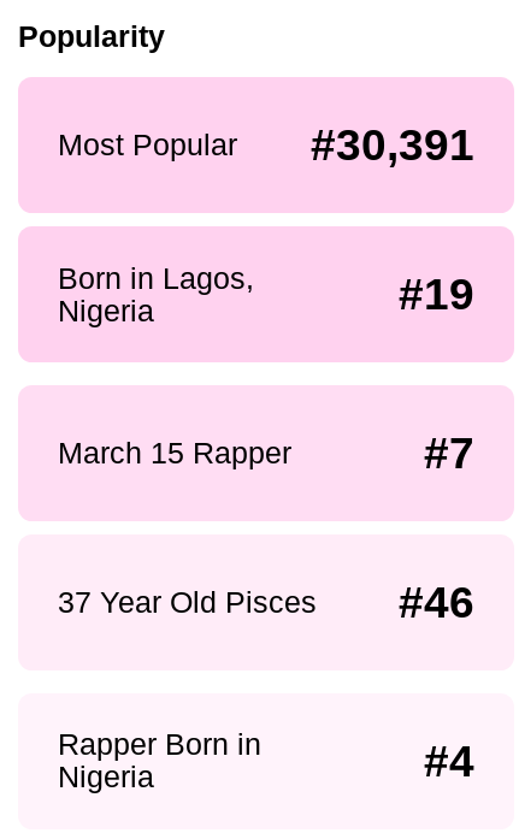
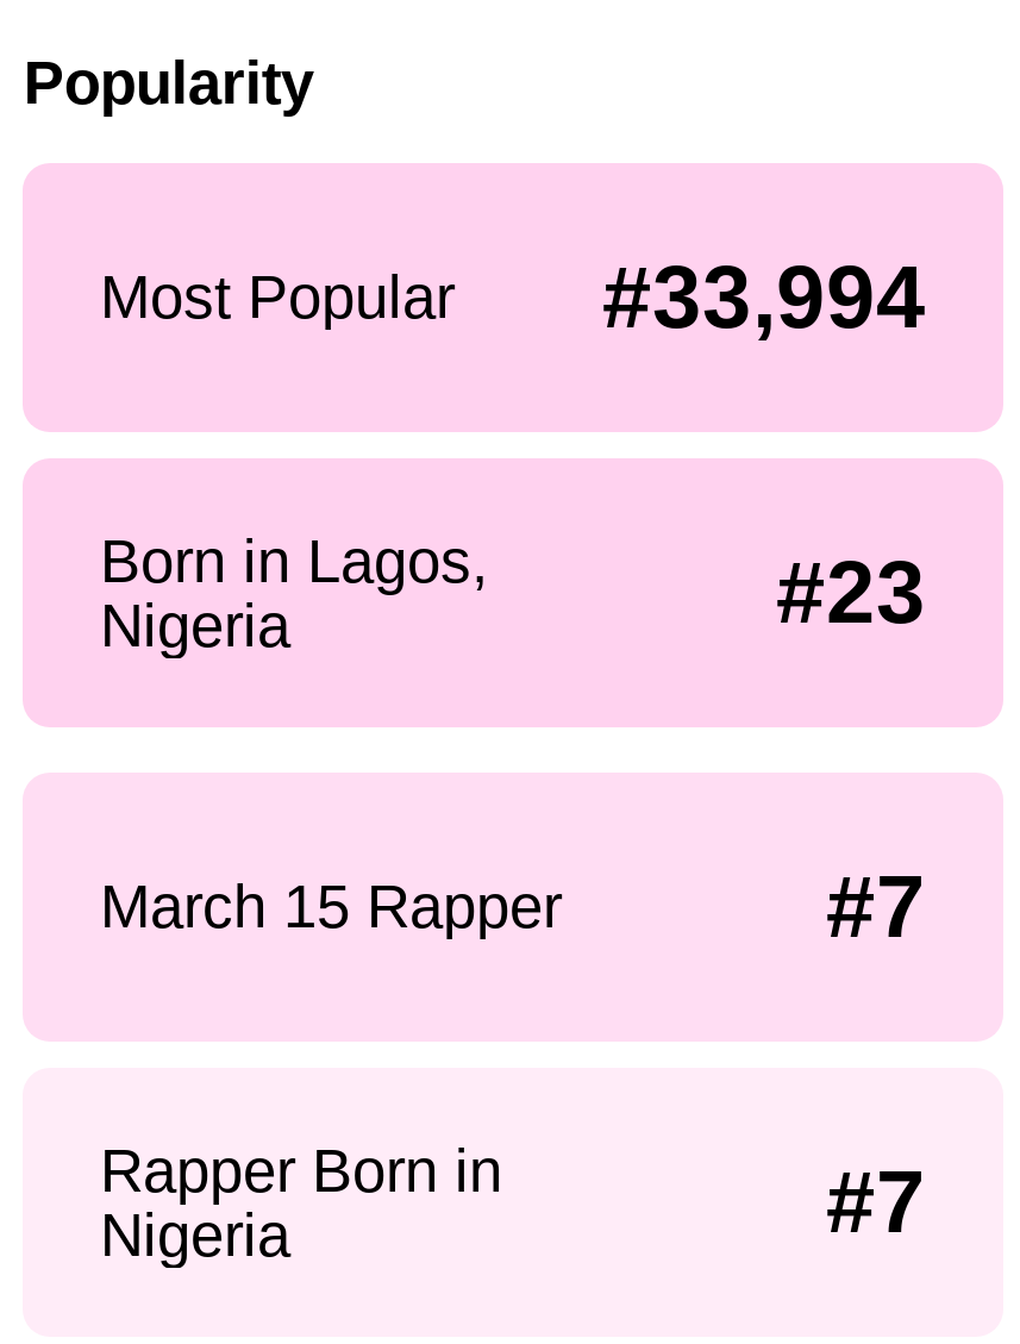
- #30,391
+ #33,994

- #19
+ #23

- 37 Year Old Pisces
- #46

- #4
+ #7
